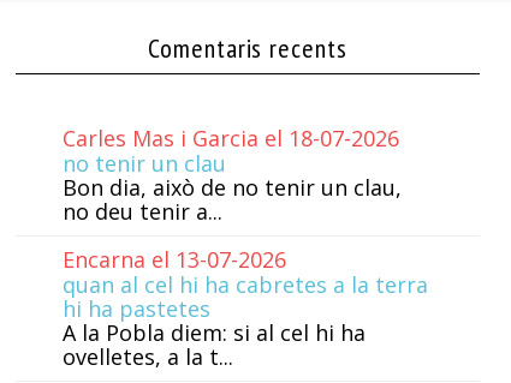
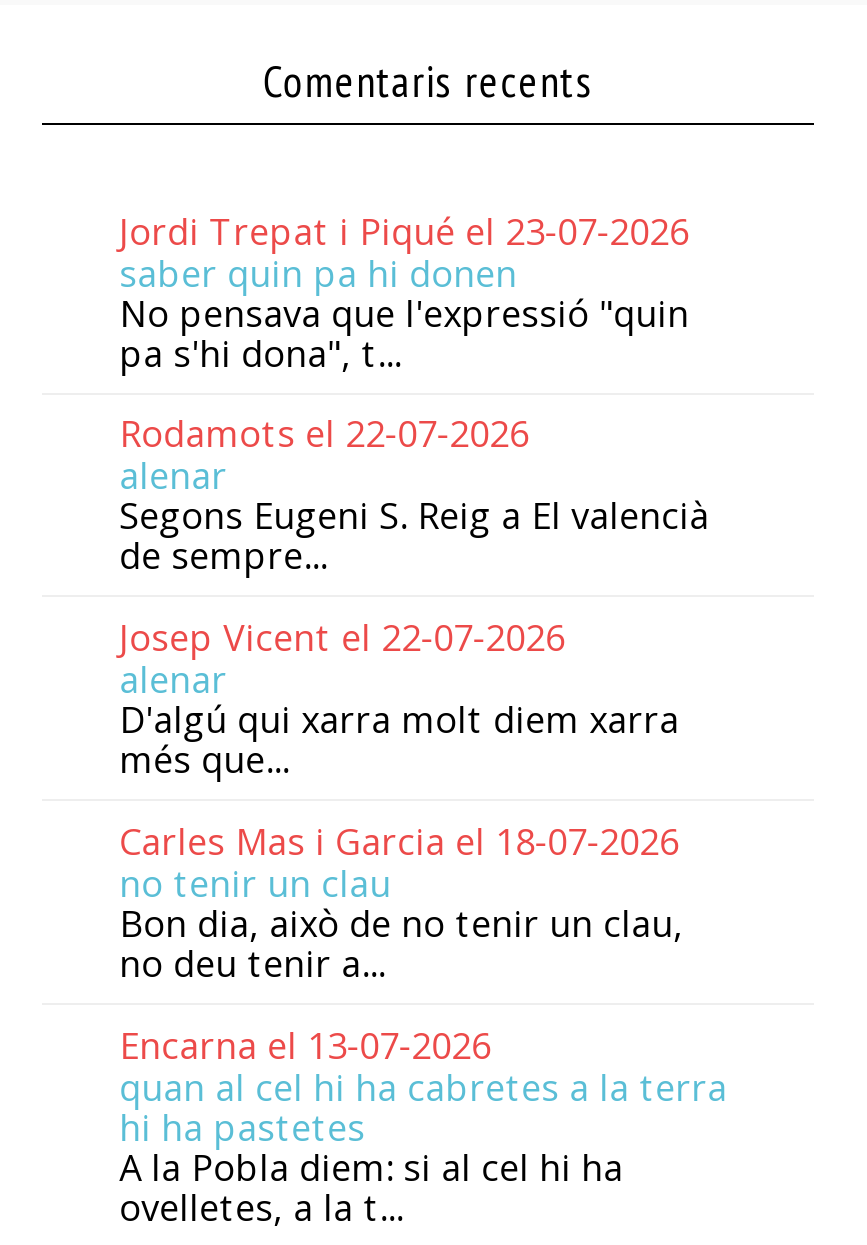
+ Jordi Trepat i Piqué el 23-07-2026
+ saber quin pa hi donen
+ No pensava que l'expressió "quin
+ pa s'hi dona", t...
+ Rodamots el 22-07-2026
+ alenar
+ Segons Eugeni S. Reig a El valencià
+ de sempre...
+ Josep Vicent el 22-07-2026
+ alenar
+ D'algú qui xarra molt diem xarra
+ més que...
